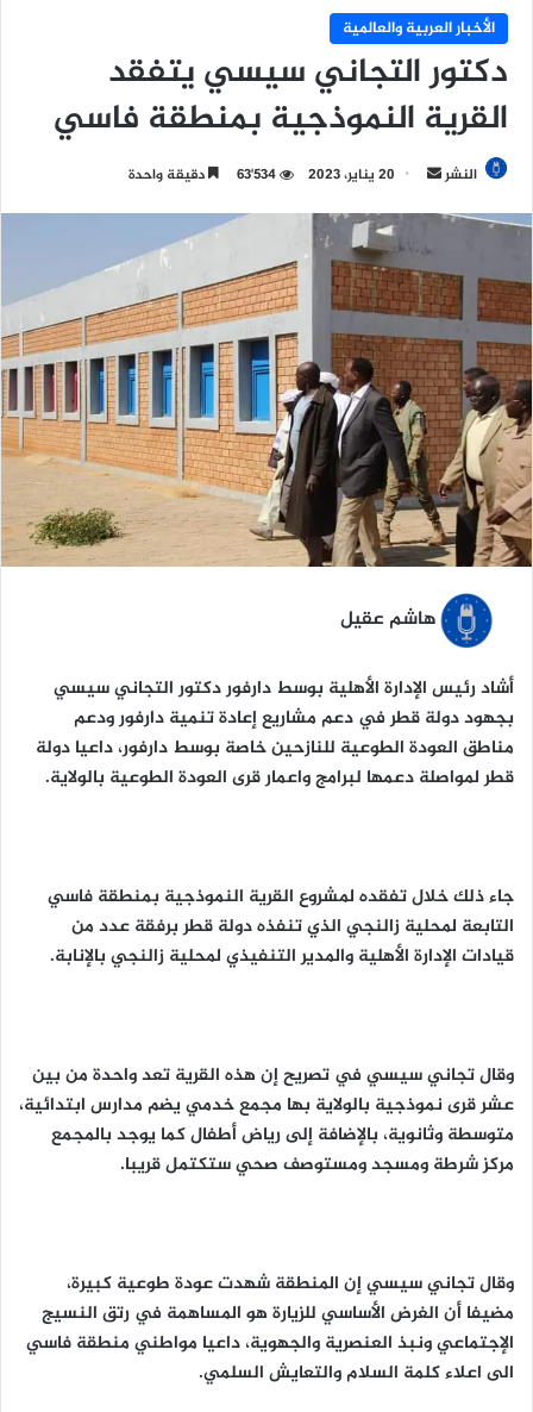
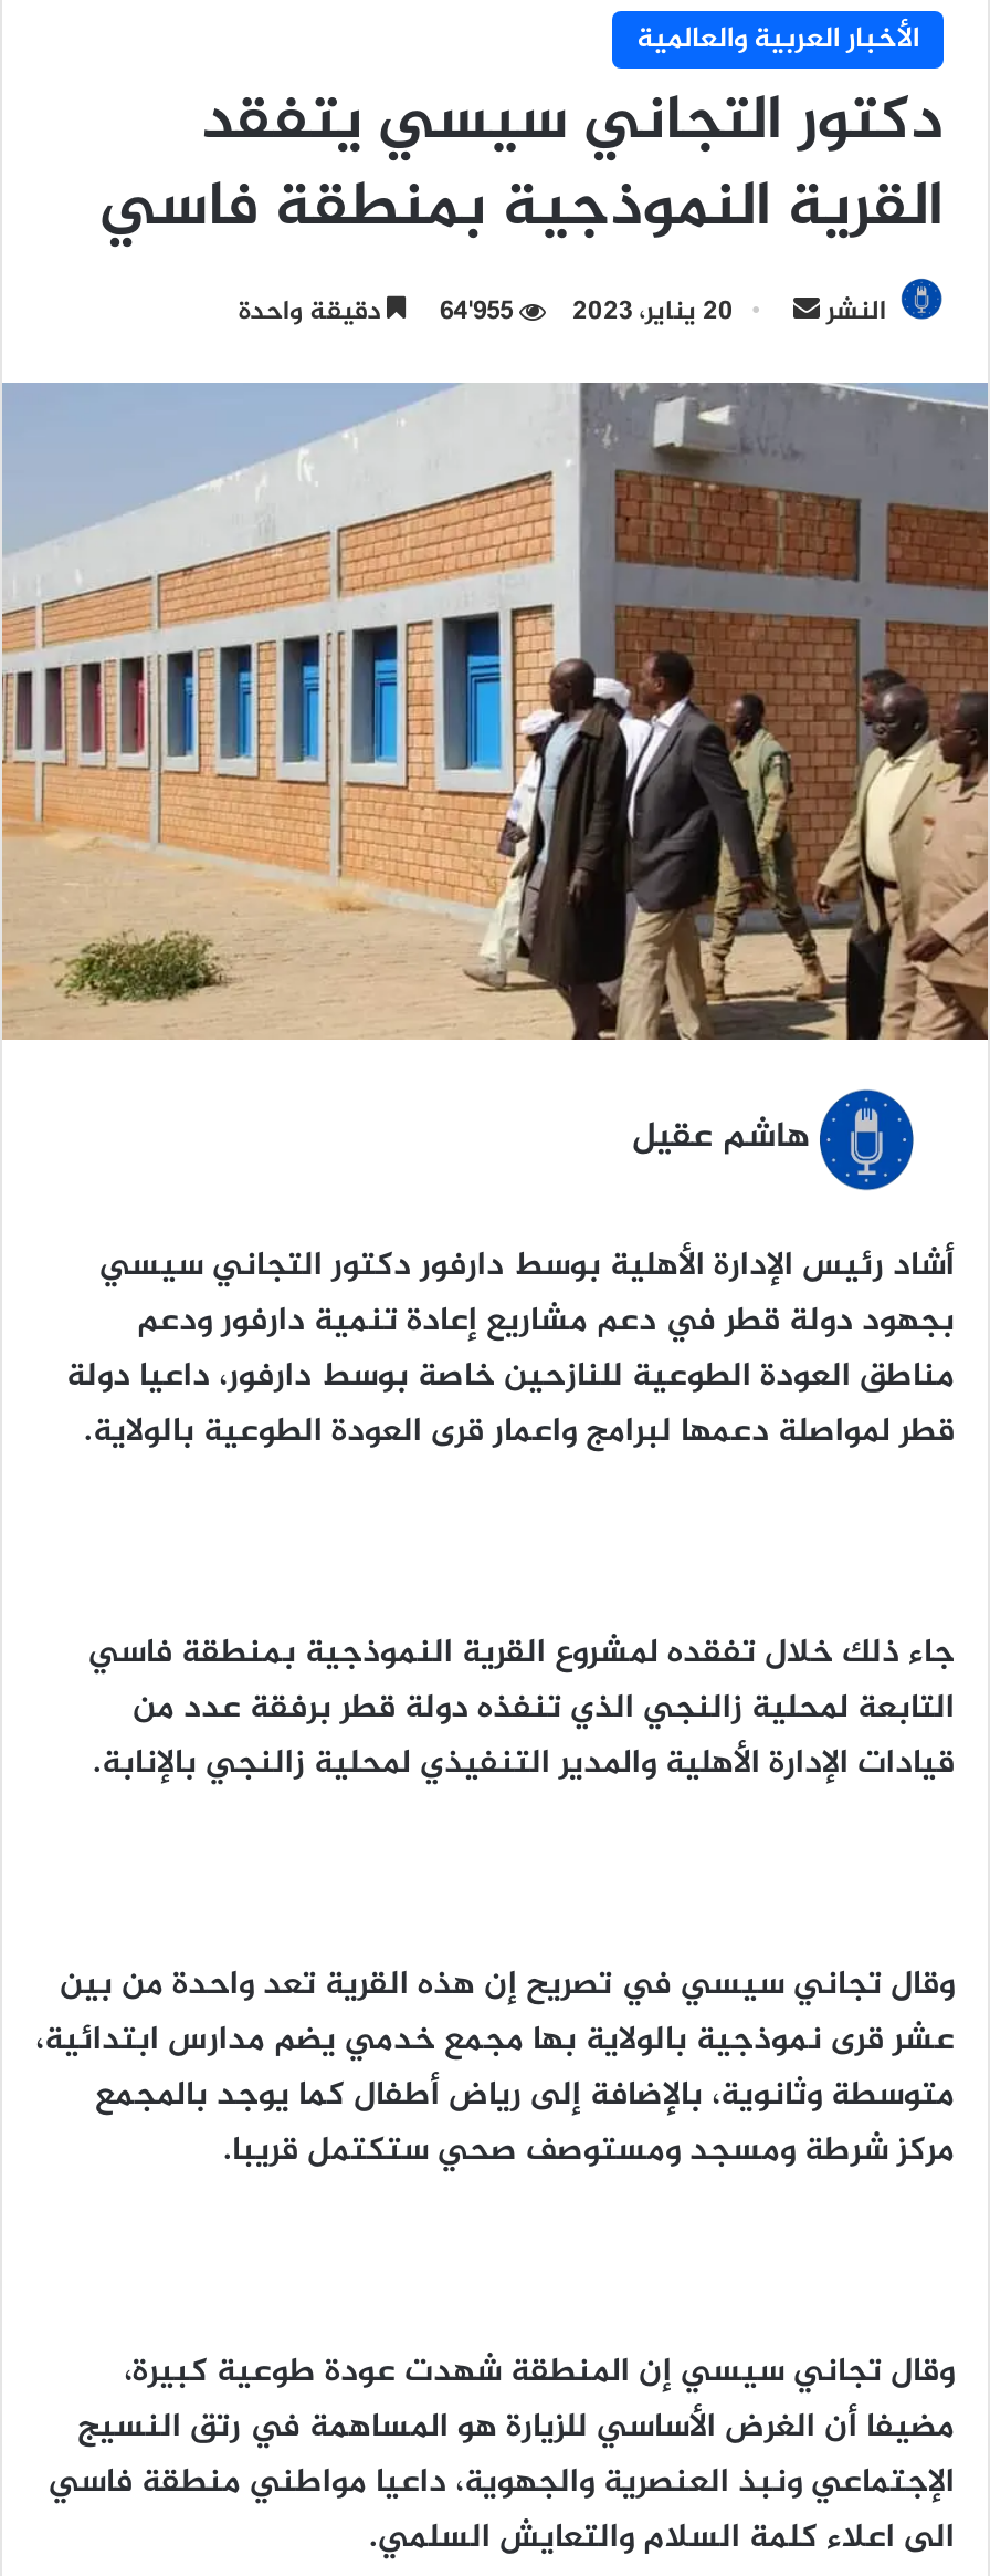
- 63٬534 دقيقة واحدة
+ 64٬955 دقيقة واحدة
